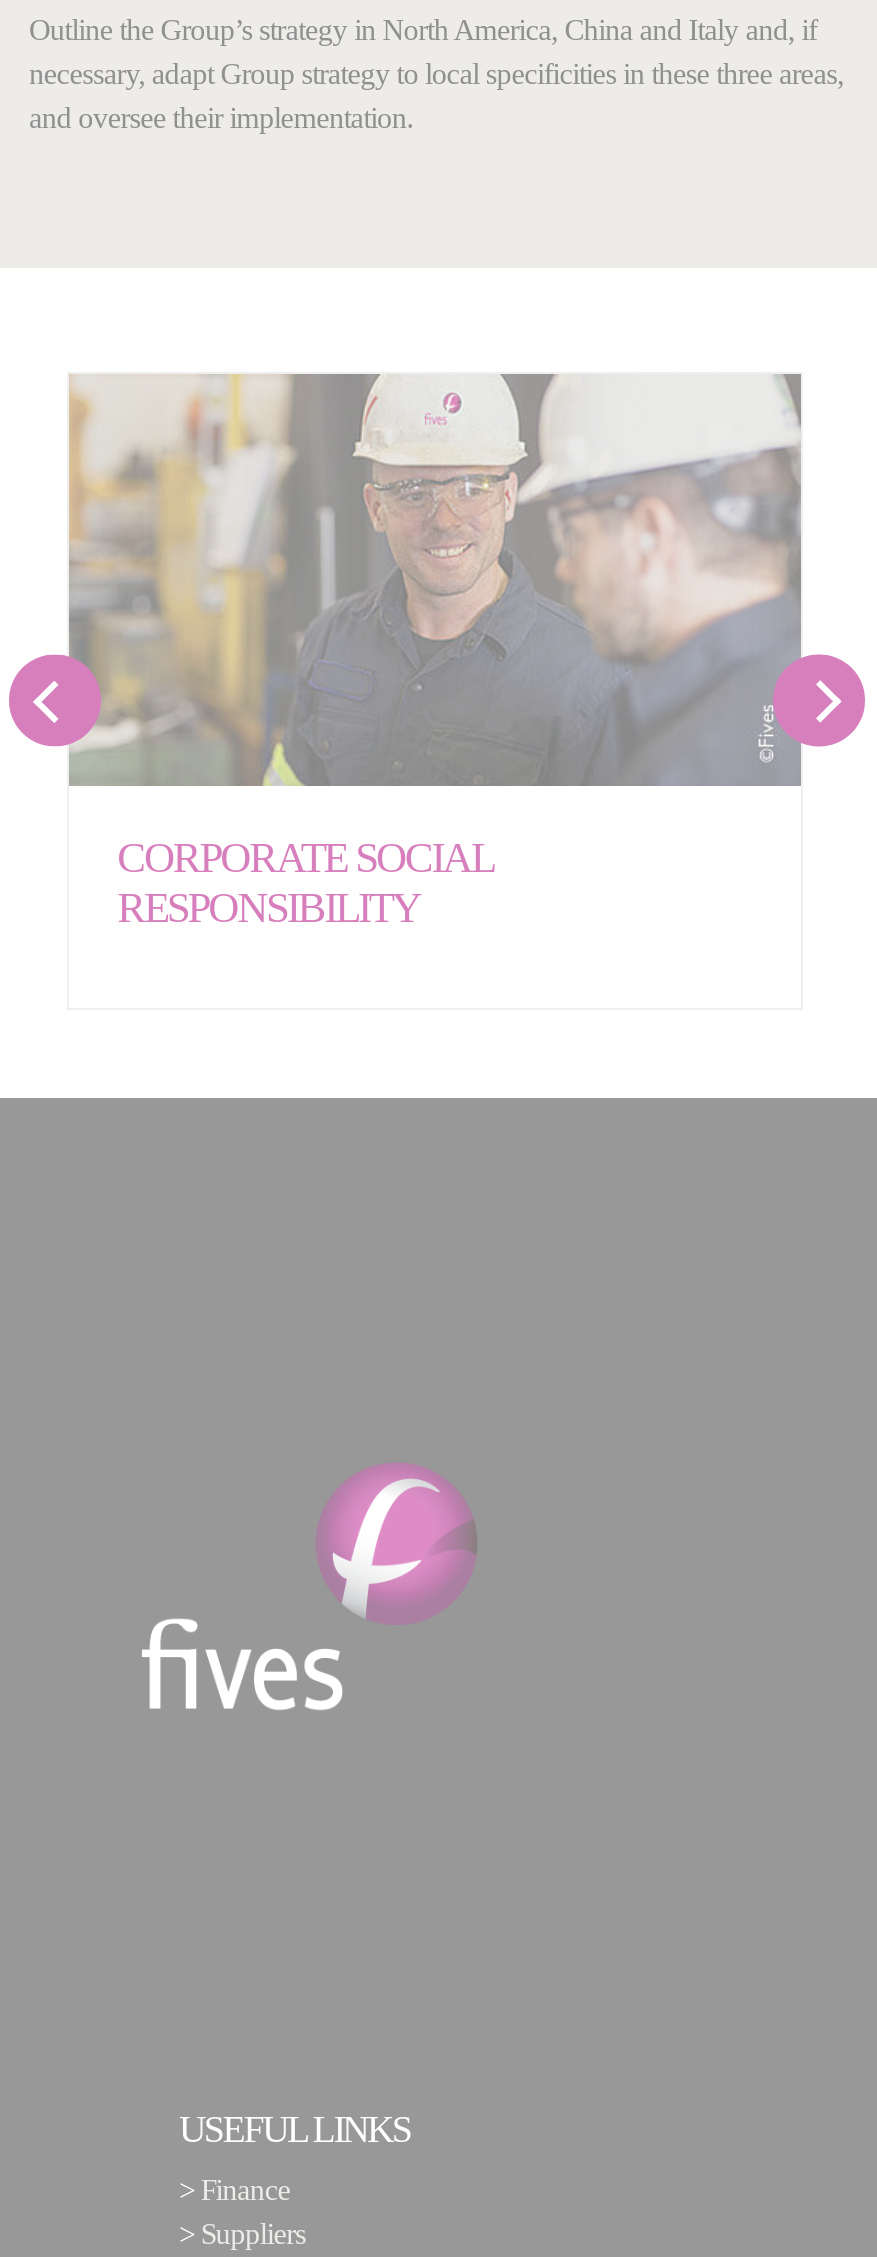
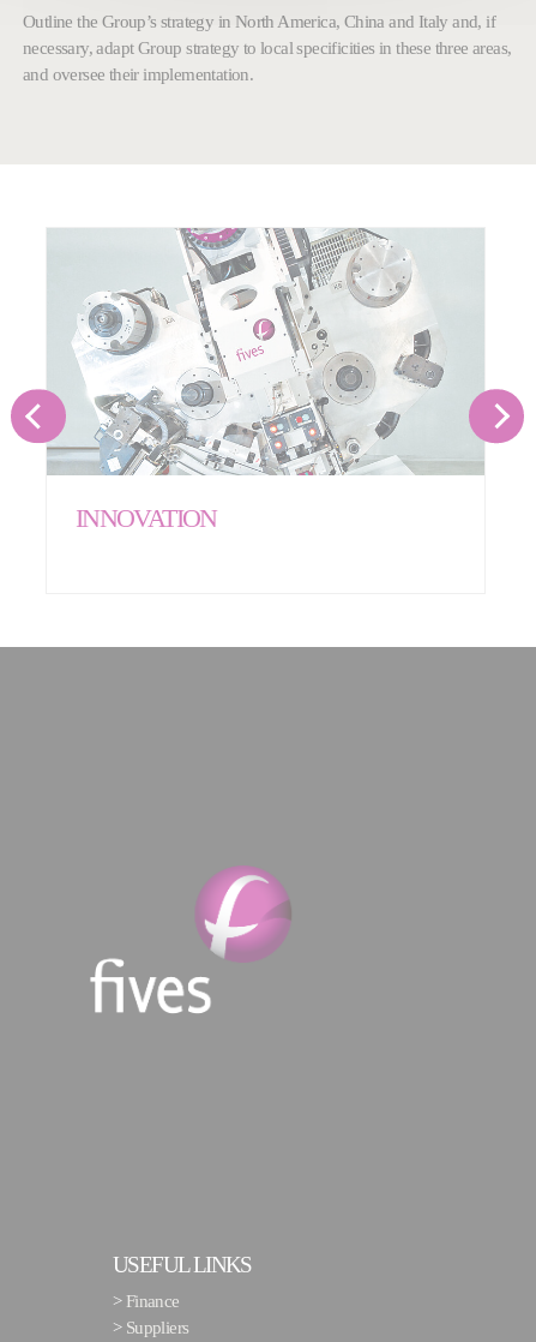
- [image]
- CORPORATE SOCIAL
- RESPONSIBILITY
+ [image]
+ INNOVATION
